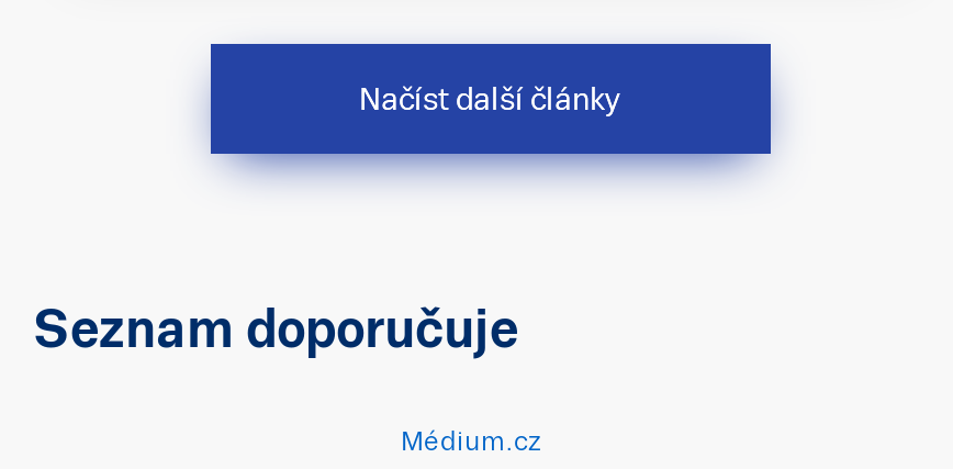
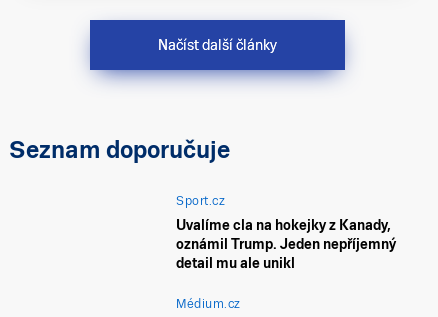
+ Sport.cz
+ Uvalíme cla na hokejky z Kanady,
+ oznámil Trump. Jeden nepříjemný
+ detail mu ale unikl
